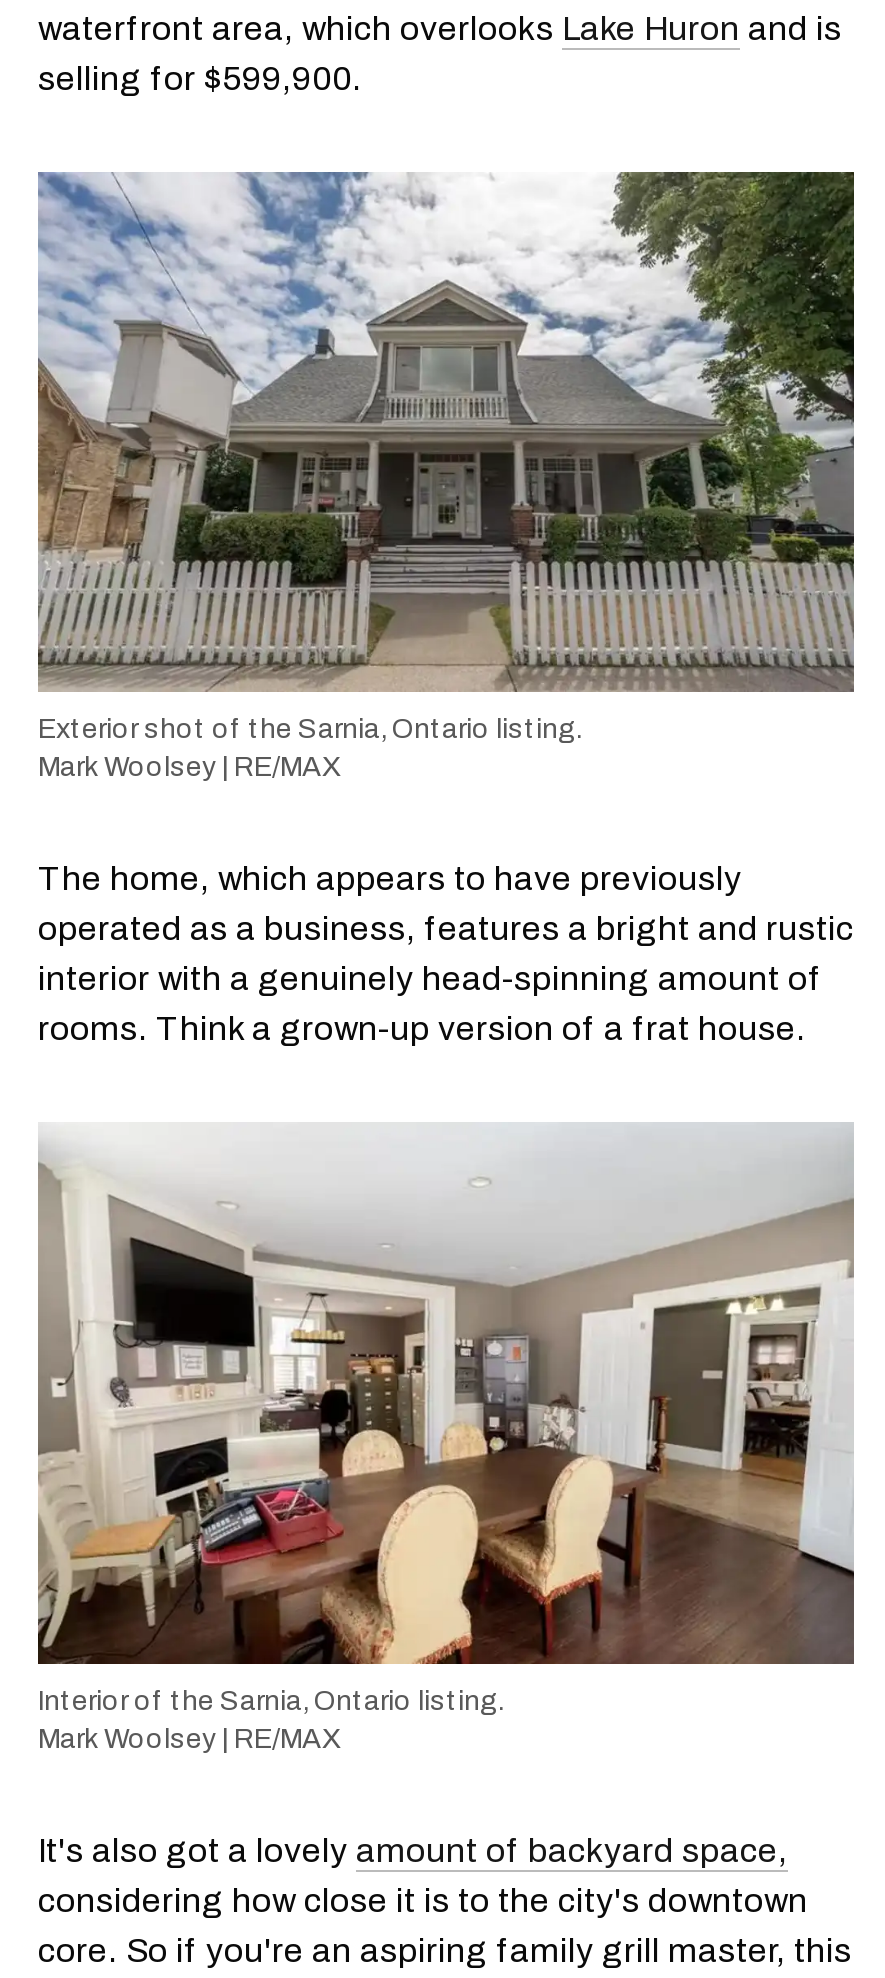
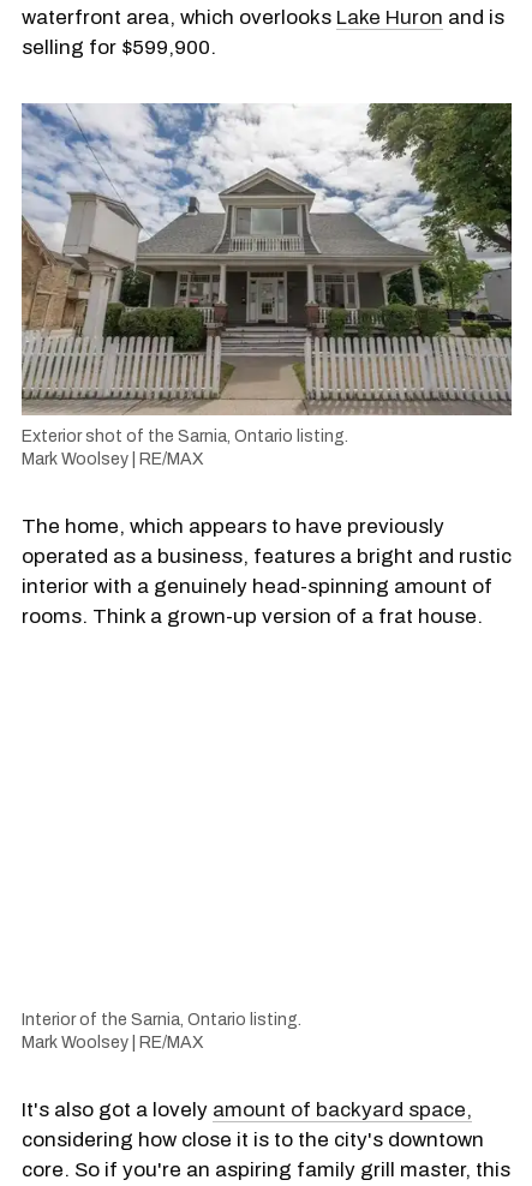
- [image]
